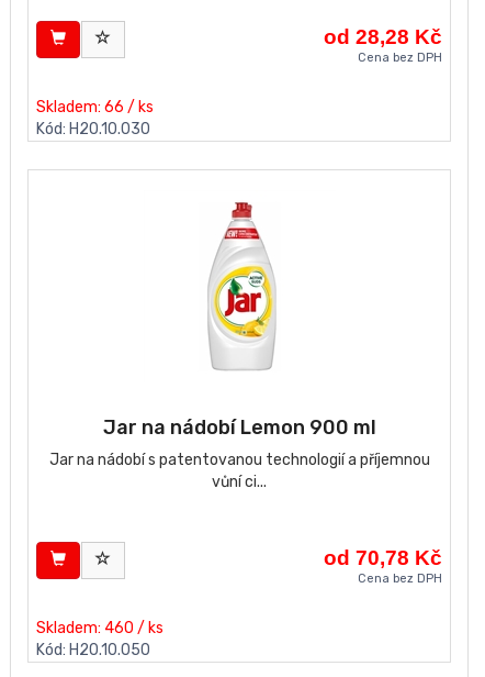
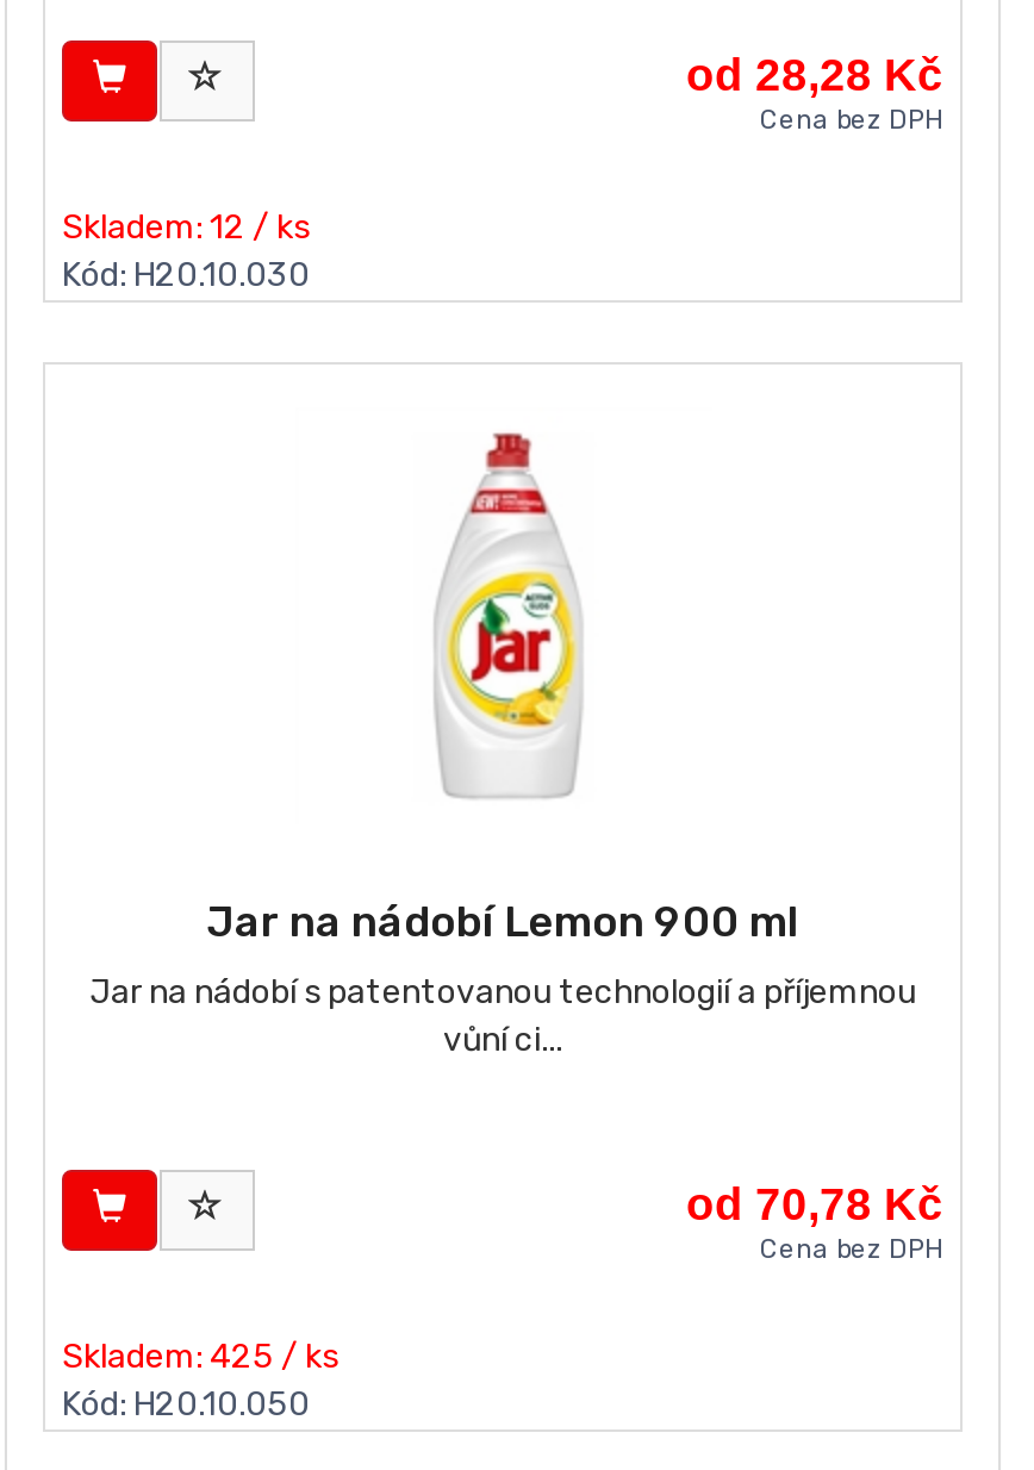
- Skladem: 66 / ks
+ Skladem: 12 / ks

- Skladem: 460 / ks
+ Skladem: 425 / ks
